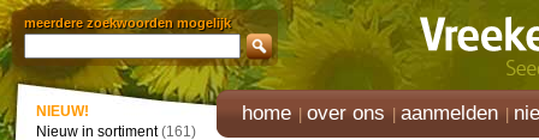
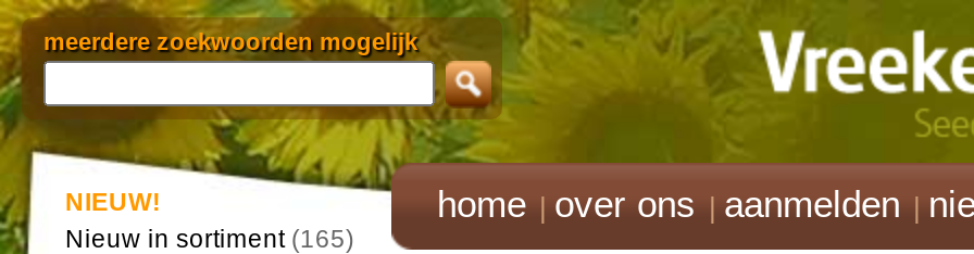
- Nieuw in sortiment (161)
+ Nieuw in sortiment (165)
